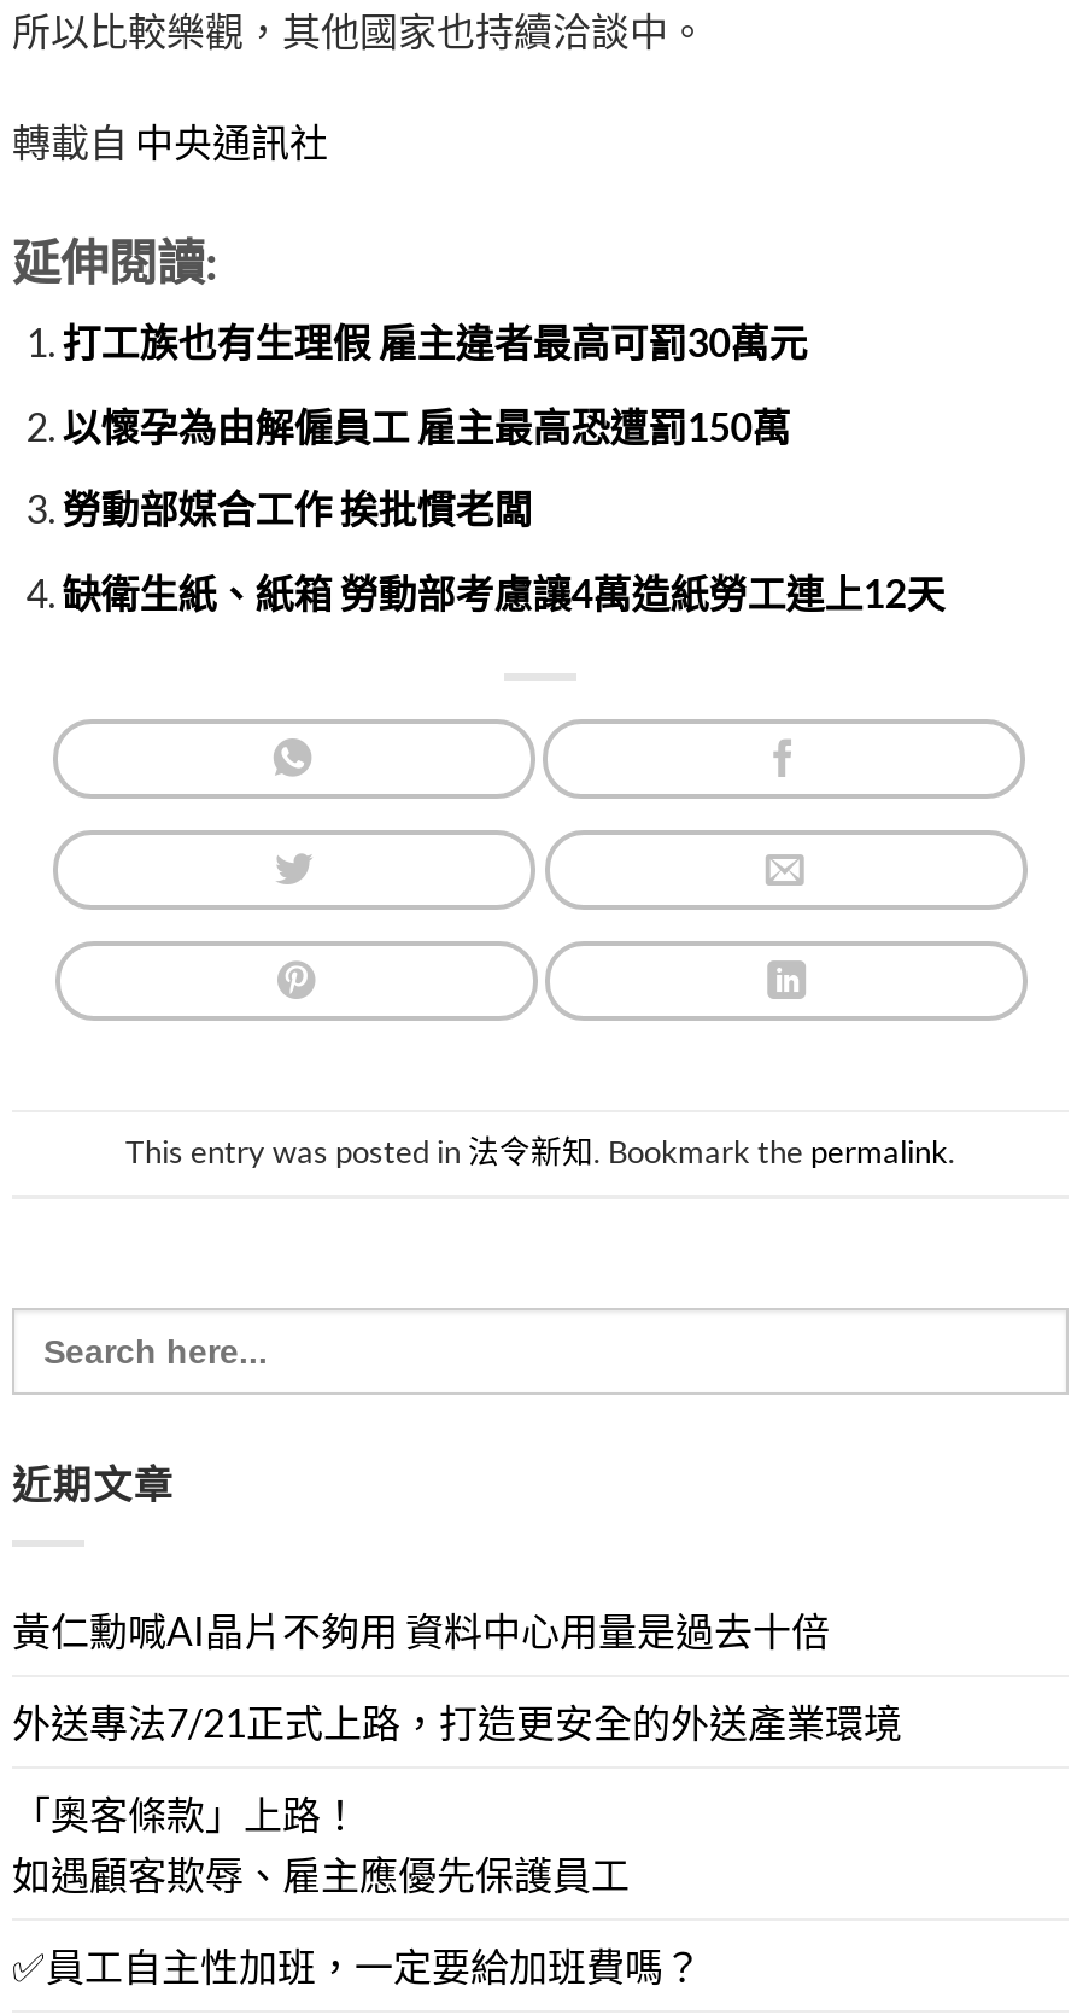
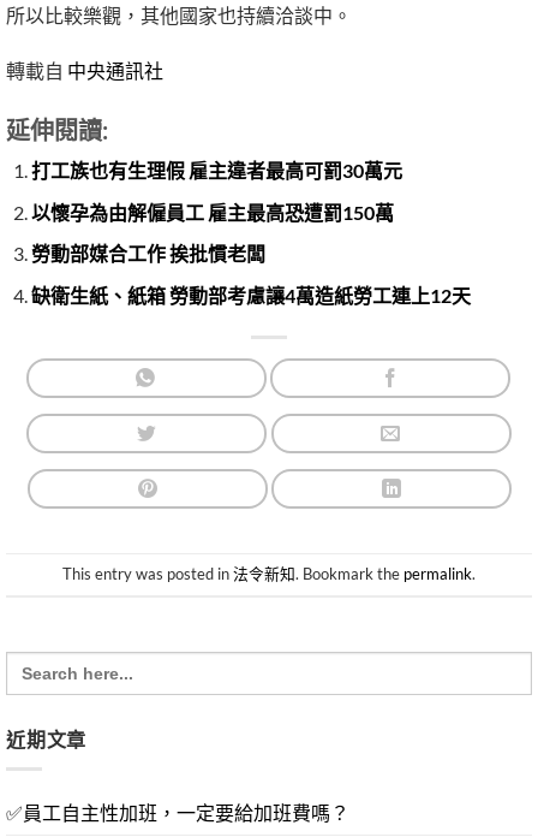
- 黃仁勳喊AI晶片不夠用 資料中心用量是過去十倍
- 外送專法7/21正式上路，打造更安全的外送產業環境
- 「奧客條款」上路！
- 如遇顧客欺辱、雇主應優先保護員工
